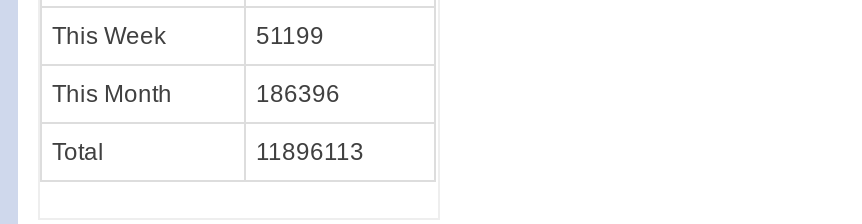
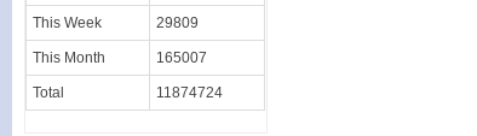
- 51199
+ 29809

- 186396
+ 165007

- 11896113
+ 11874724
